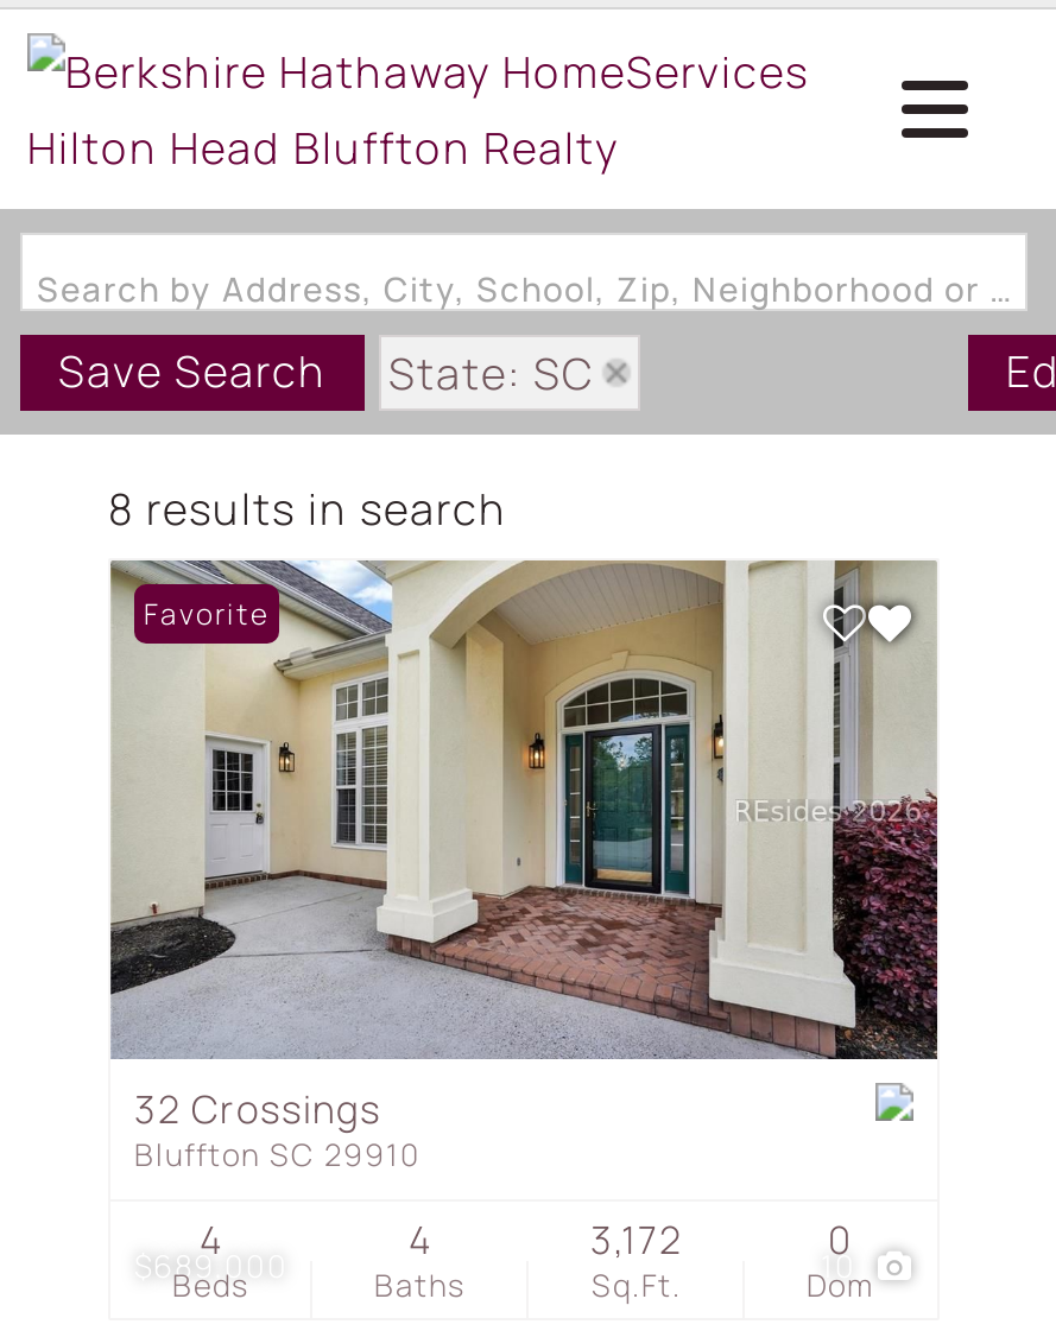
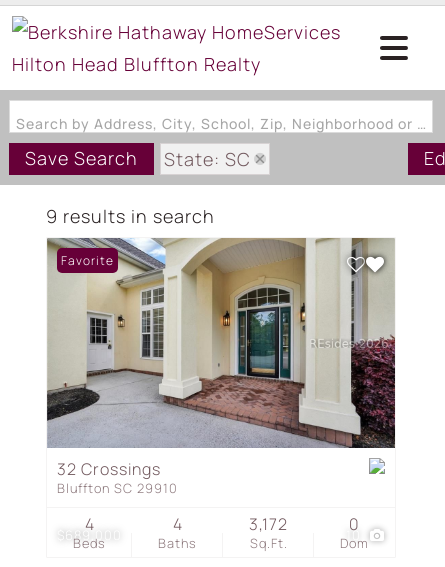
- 8 results in search
+ 9 results in search
